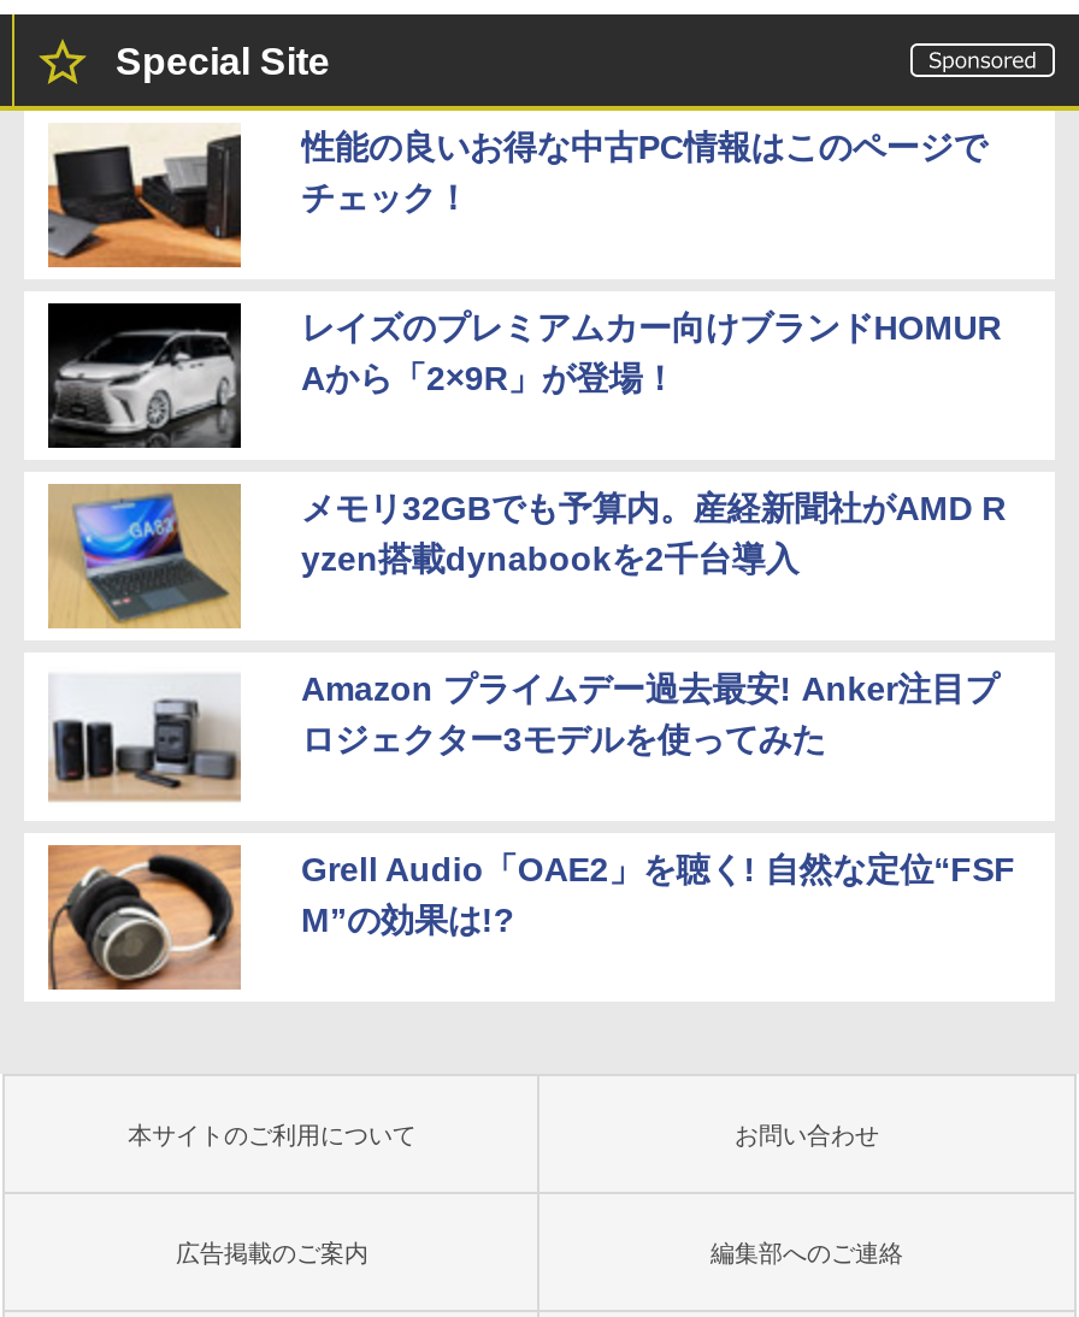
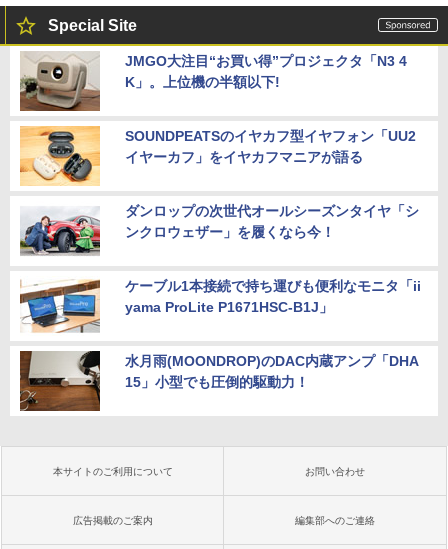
- [image]
- 性能の良いお得な中古PC情報はこのページで
- チェック！
+ [image]
+ JMGO大注目“お買い得”プロジェクタ「N3 4
+ K」。上位機の半額以下!

- [image]
- レイズのプレミアムカー向けブランドHOMUR
- Aから「2×9R」が登場！
+ [image]
+ SOUNDPEATSのイヤカフ型イヤフォン「UU2
+ イヤーカフ」をイヤカフマニアが語る

- [image]
- メモリ32GBでも予算内。産経新聞社がAMD R
- yzen搭載dynabookを2千台導入
+ [image]
+ ダンロップの次世代オールシーズンタイヤ「シ
+ ンクロウェザー」を履くなら今！

- [image]
- Amazon プライムデー過去最安! Anker注目プ
- ロジェクター3モデルを使ってみた
+ [image]
+ ケーブル1本接続で持ち運びも便利なモニタ「ii
+ yama ProLite P1671HSC-B1J」

- [image]
- Grell Audio「OAE2」を聴く! 自然な定位“FSF
- M”の効果は!?
+ [image]
+ 水月雨(MOONDROP)のDAC内蔵アンプ「DHA
+ 15」小型でも圧倒的駆動力！
